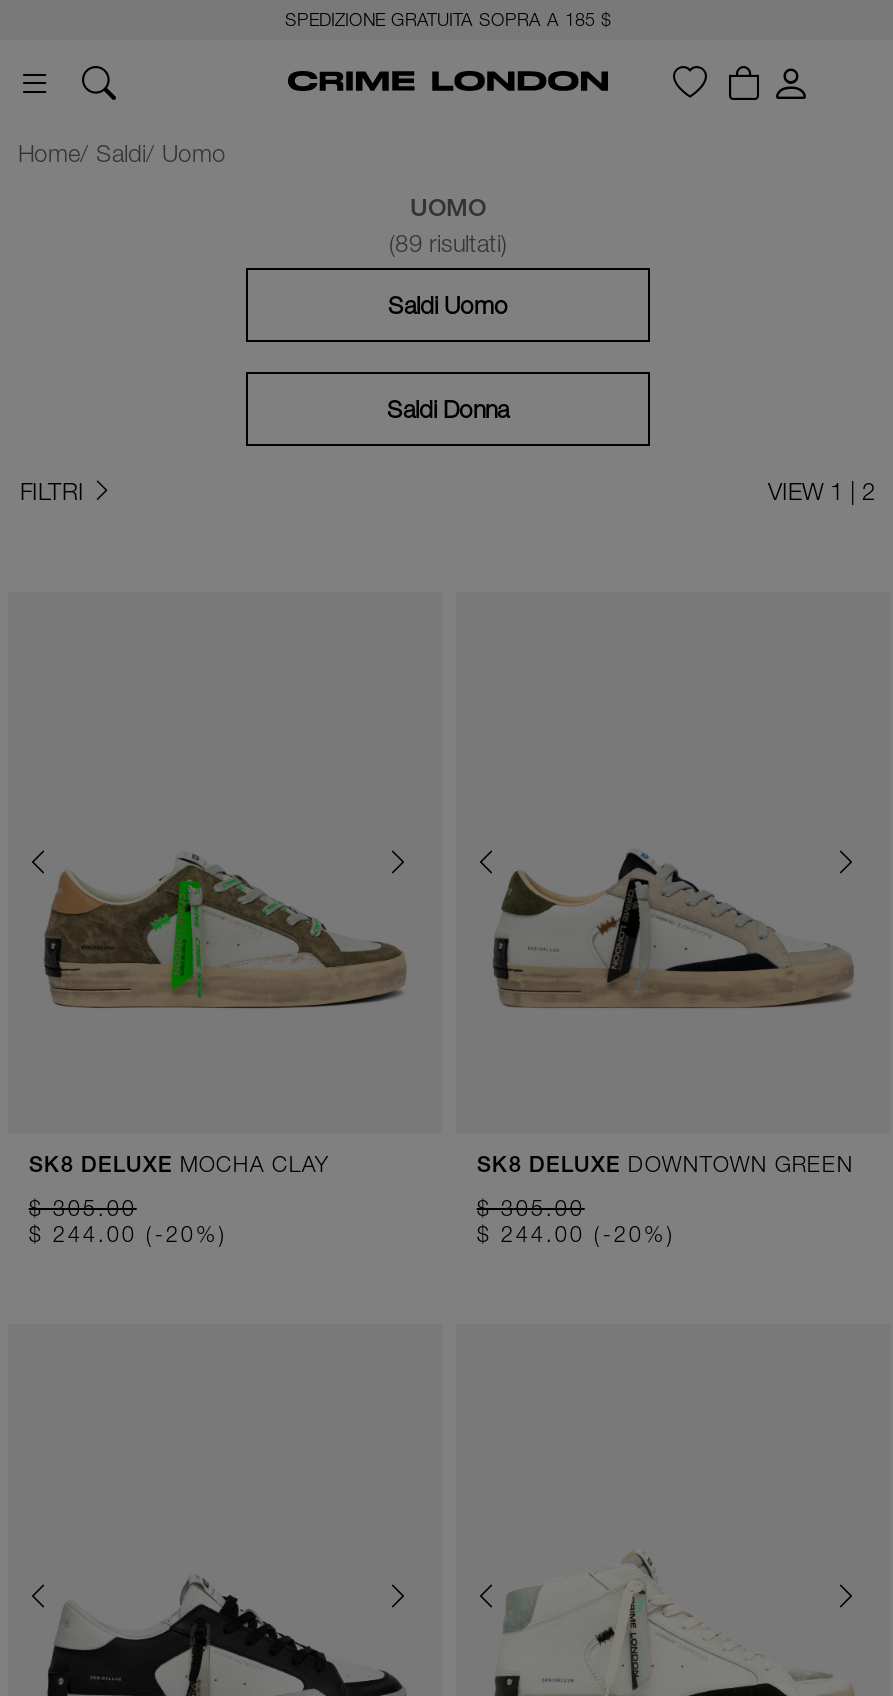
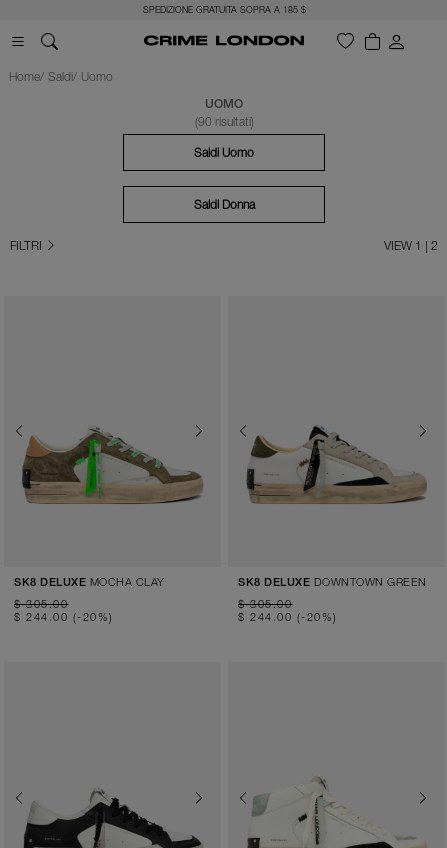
- (89 risultati)
+ (90 risultati)
